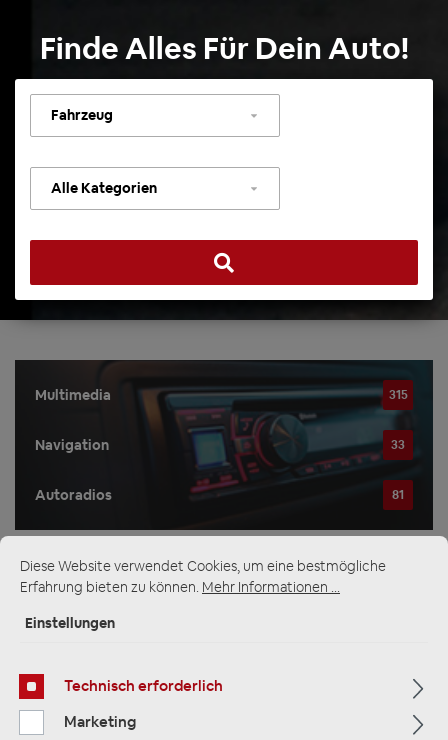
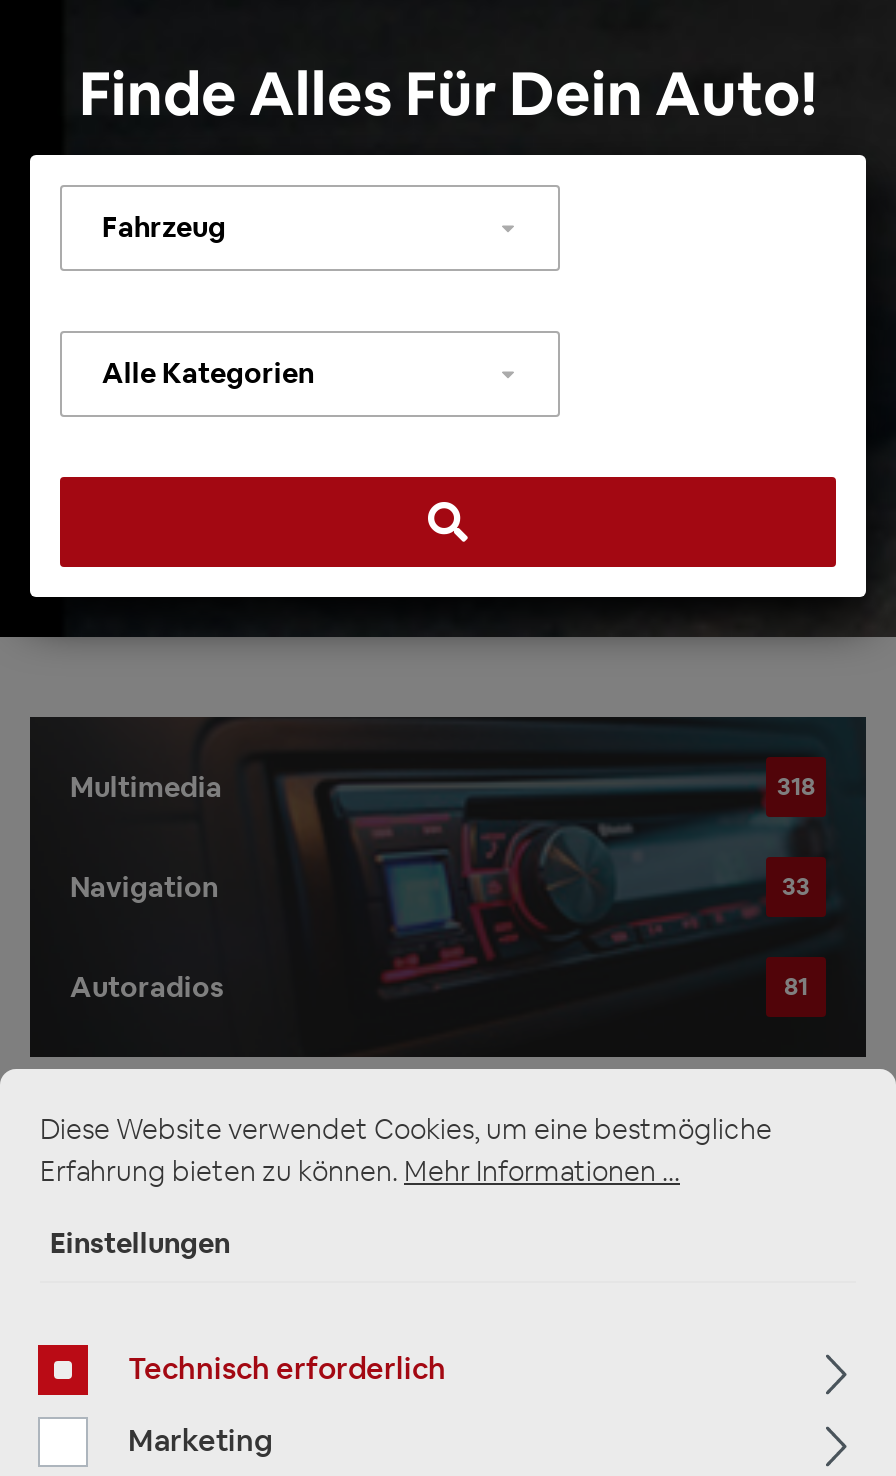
- 315
+ 318
